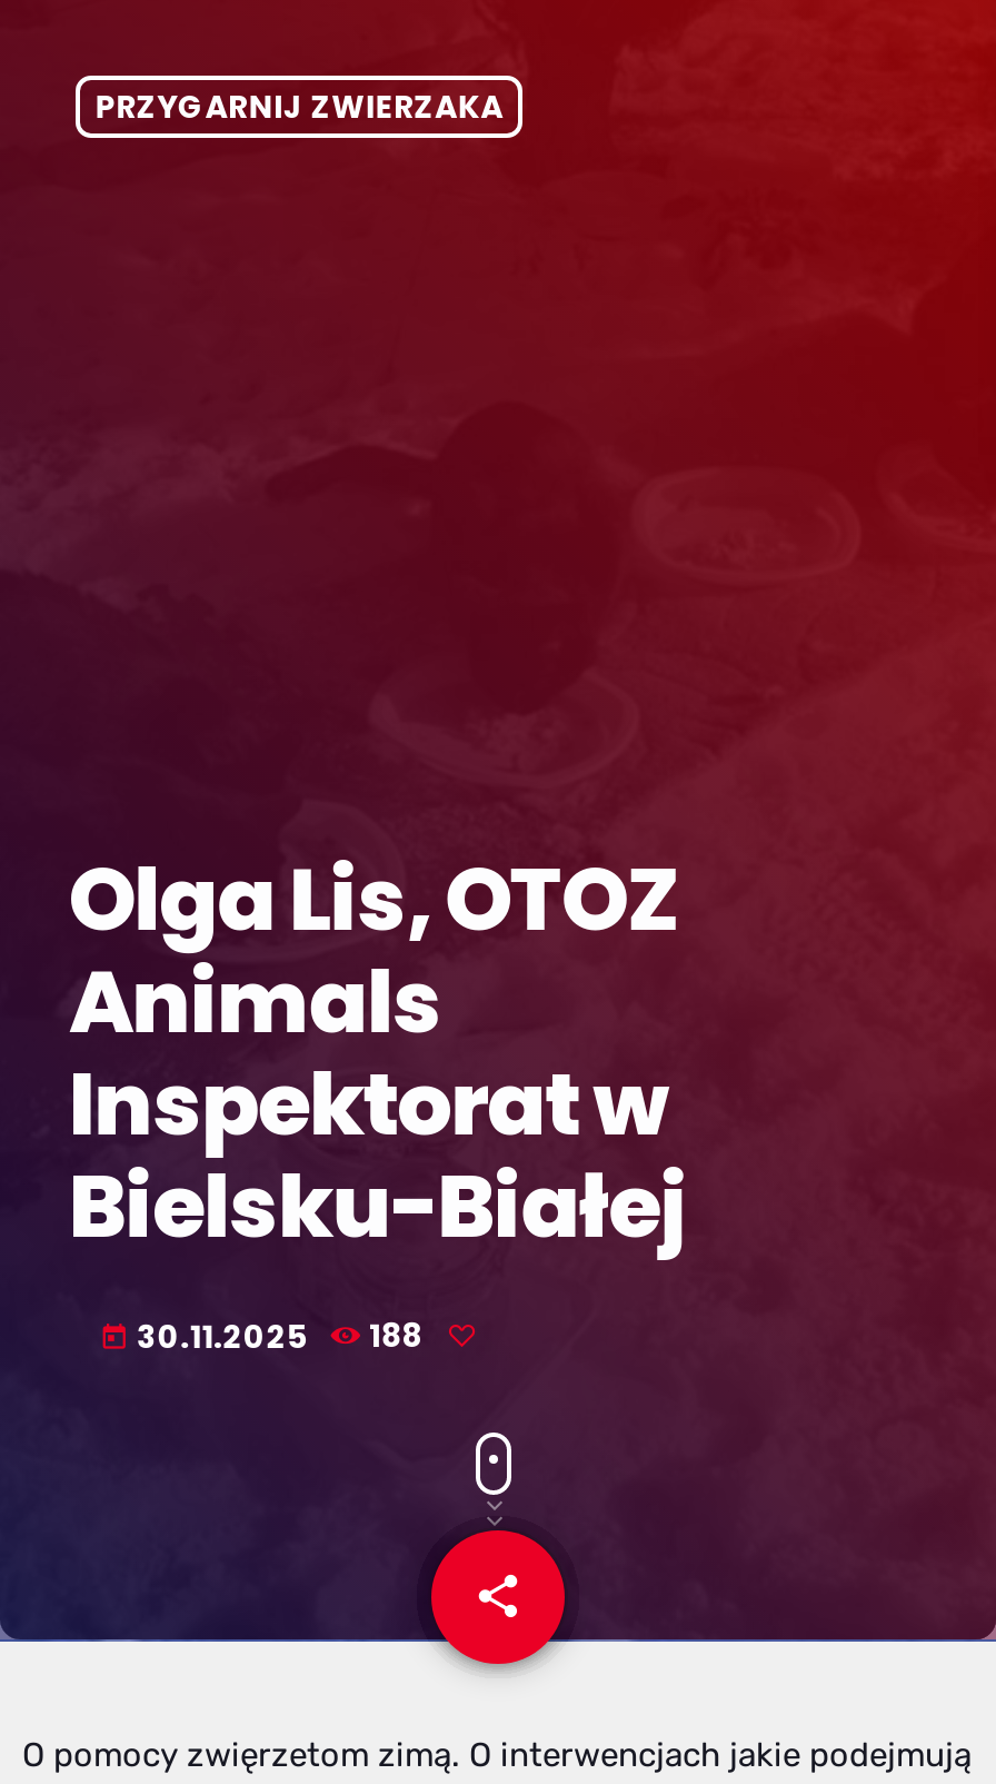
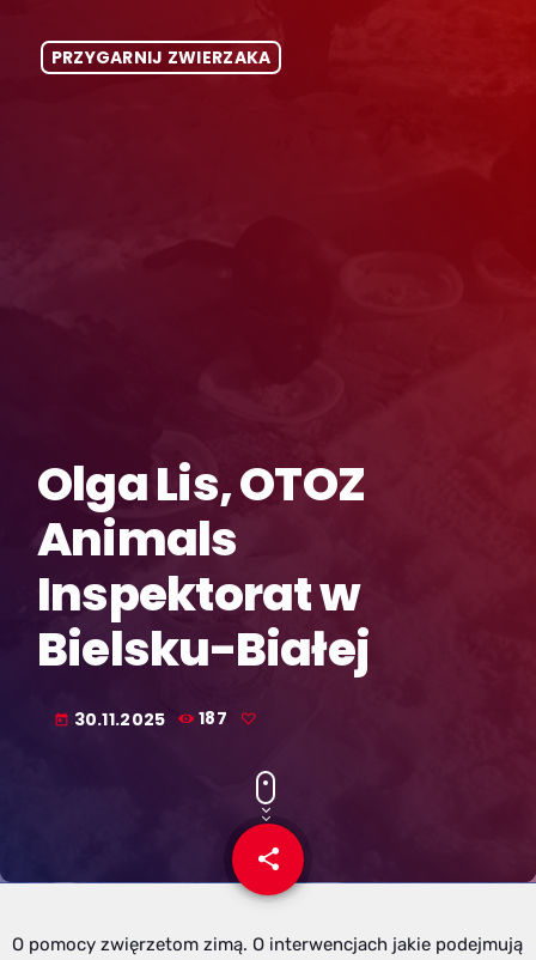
- 188
+ 187
